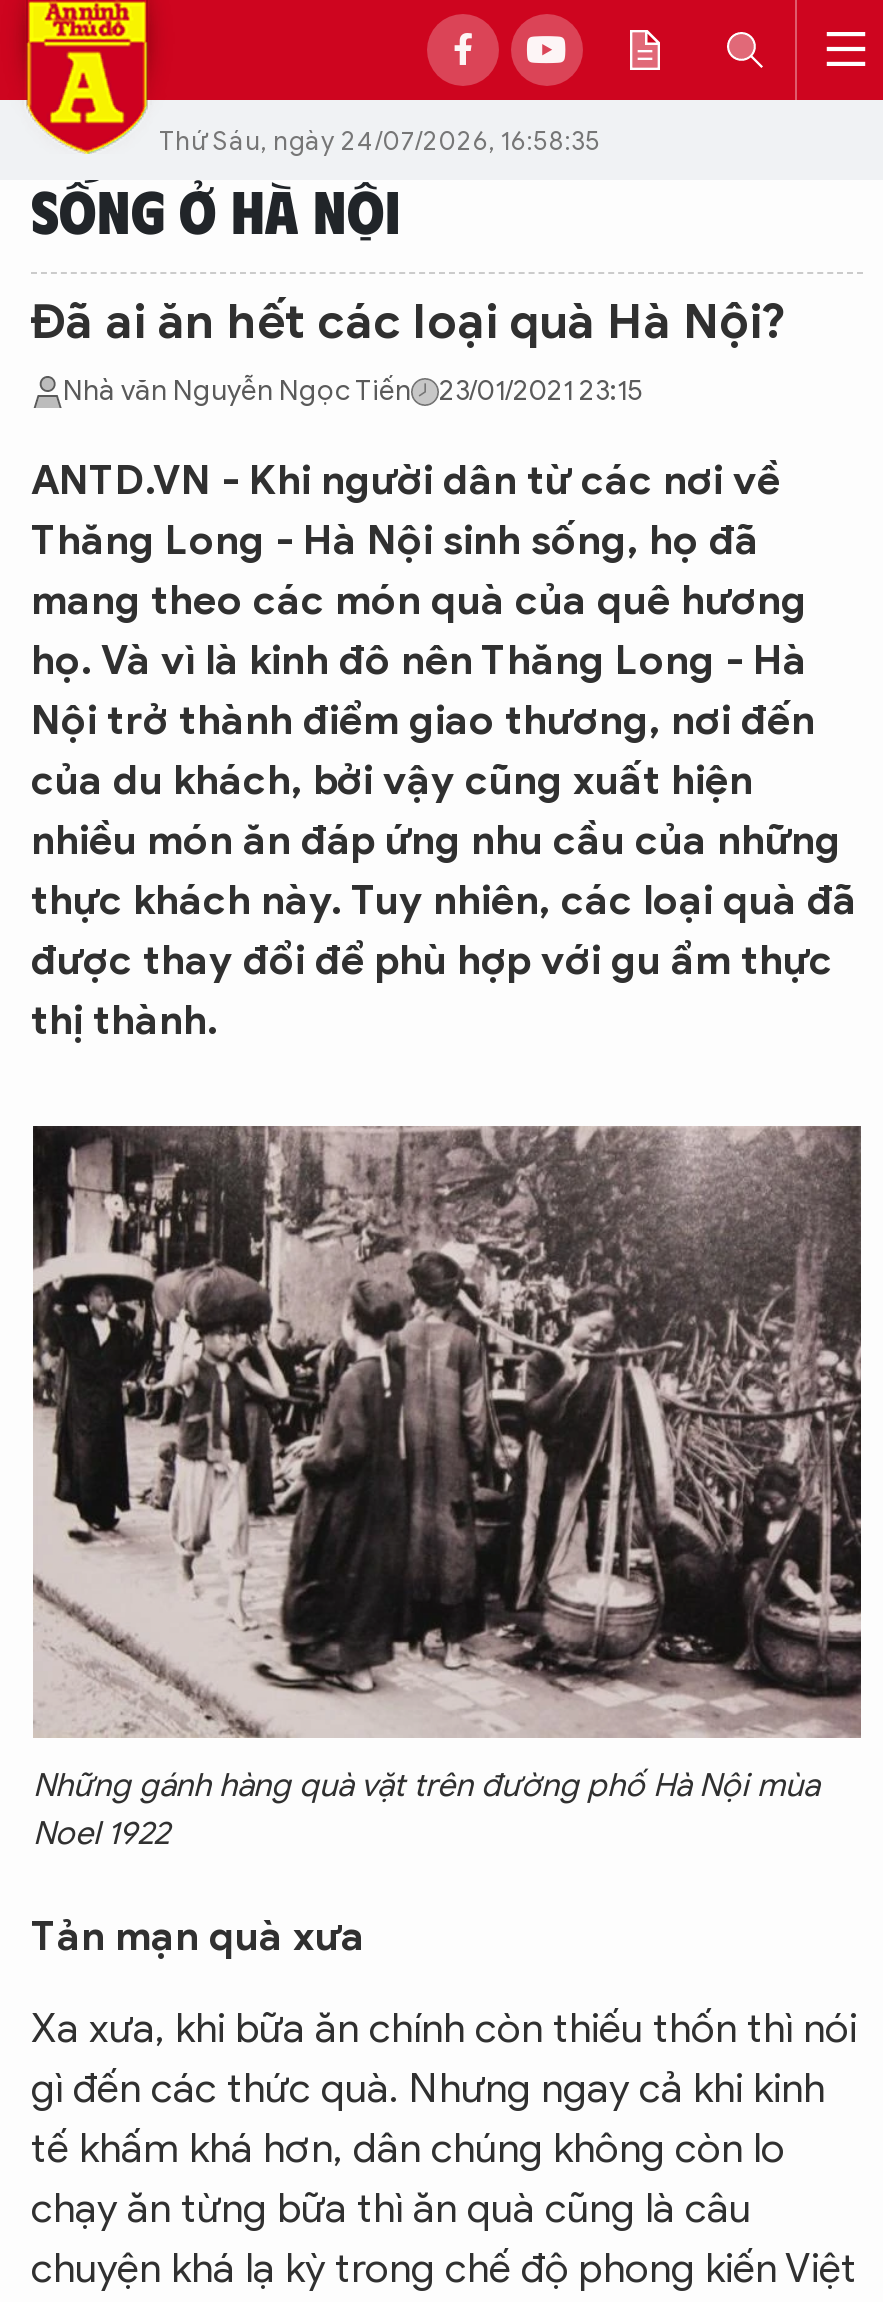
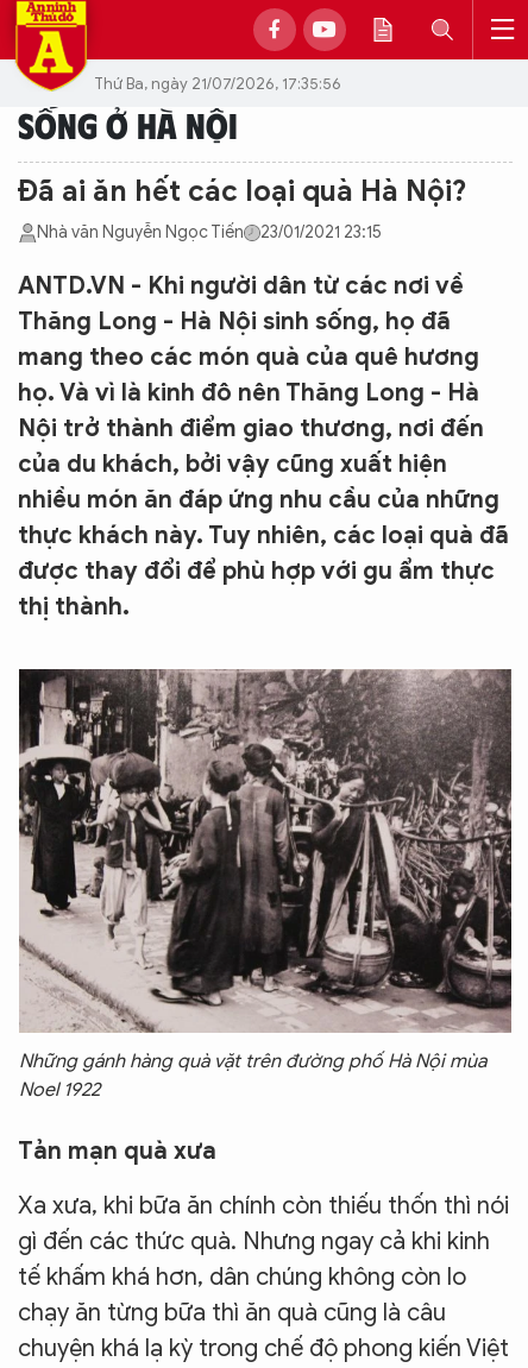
- Thứ Sáu, ngày 24/07/2026, 16:58:35
+ Thứ Ba, ngày 21/07/2026, 17:35:56
